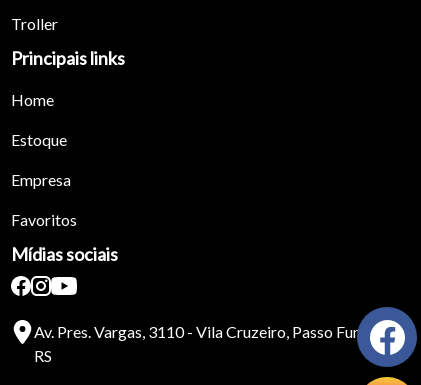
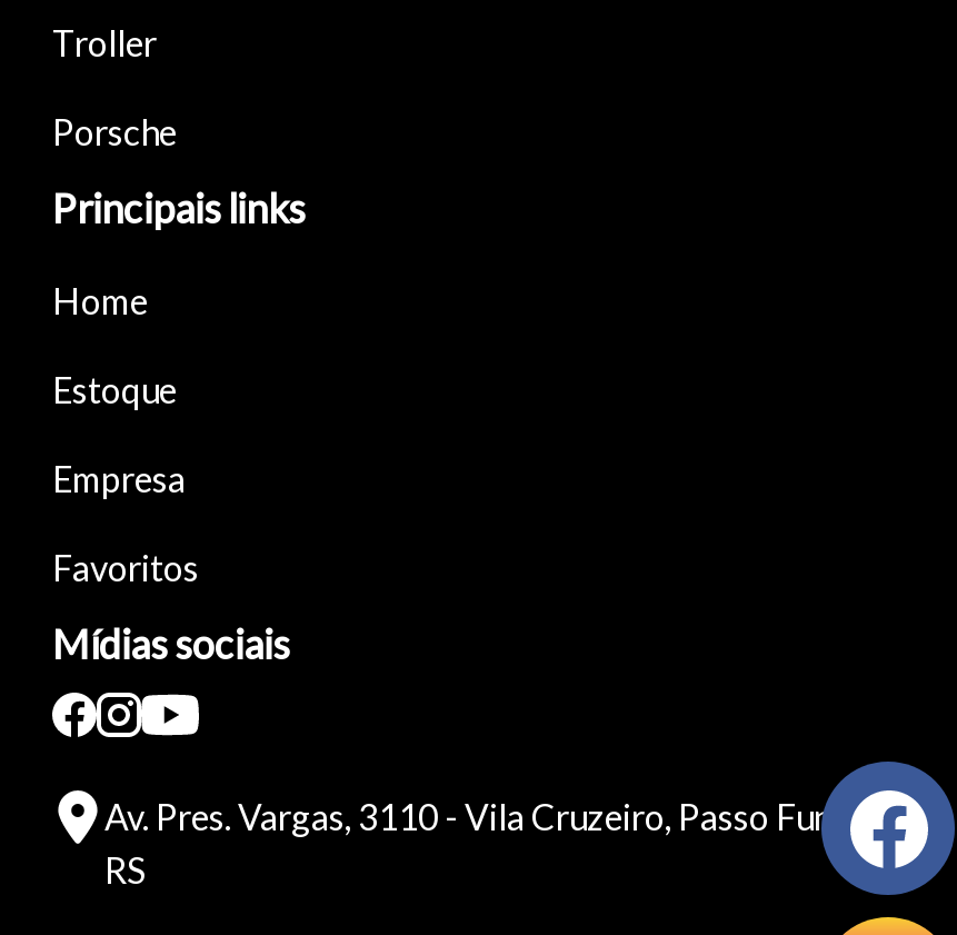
+ Porsche
